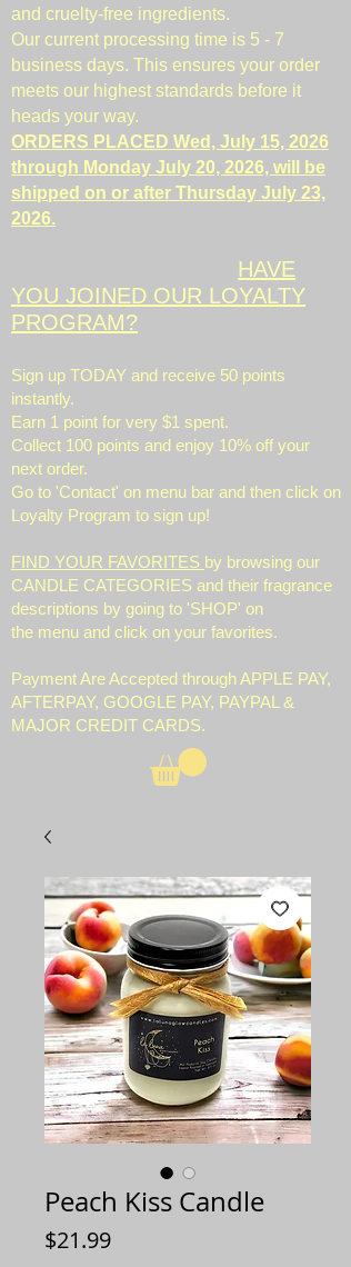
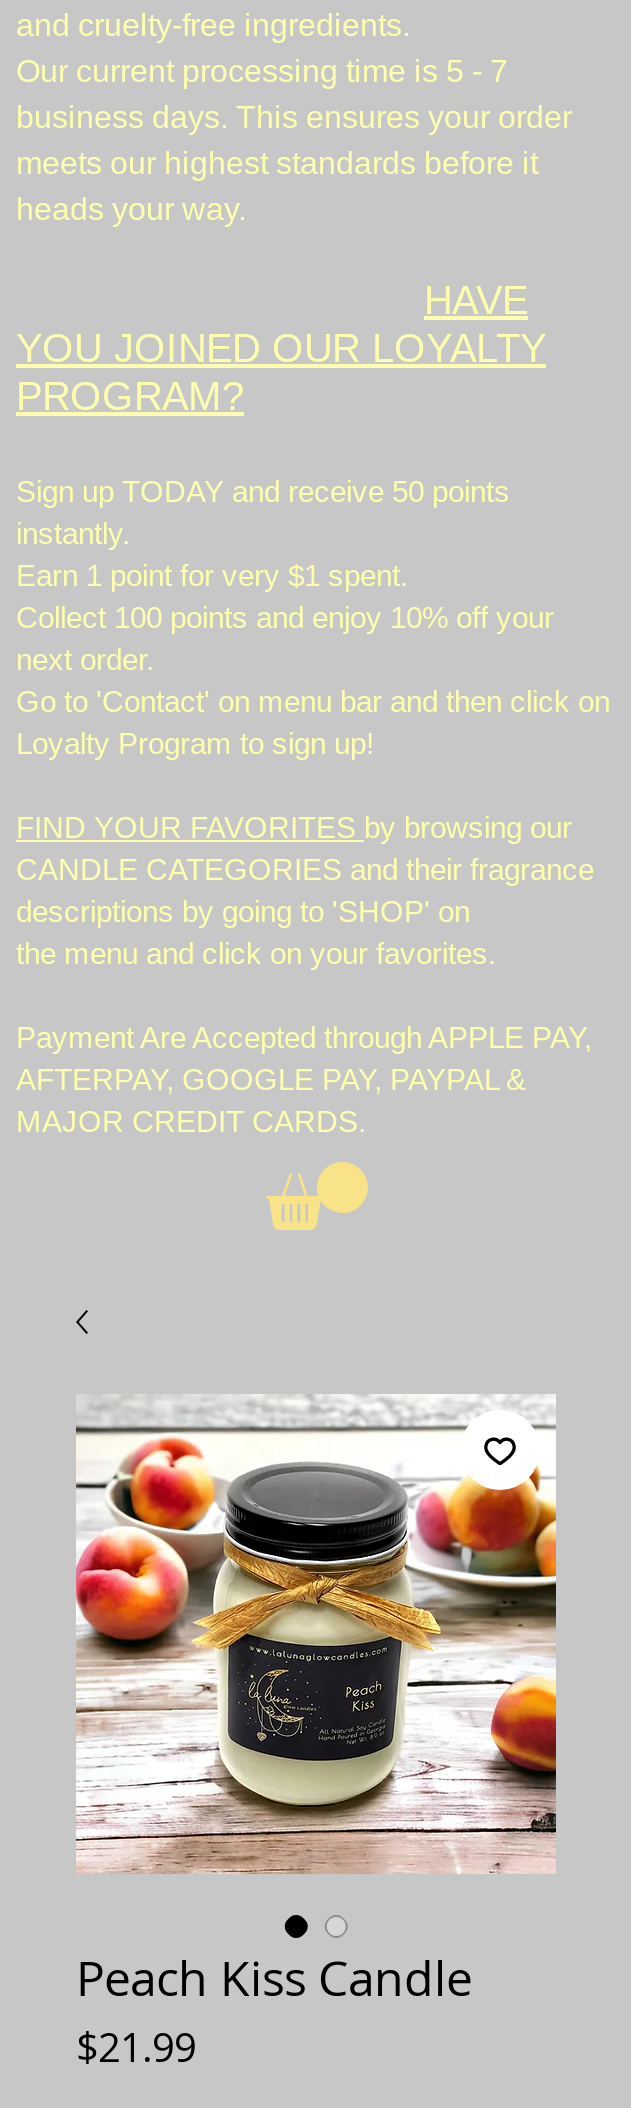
- ORDERS PLACED Wed, July 15, 2026
- through Monday July 20, 2026, will be
- shipped on or after Thursday July 23,
- 2026.
